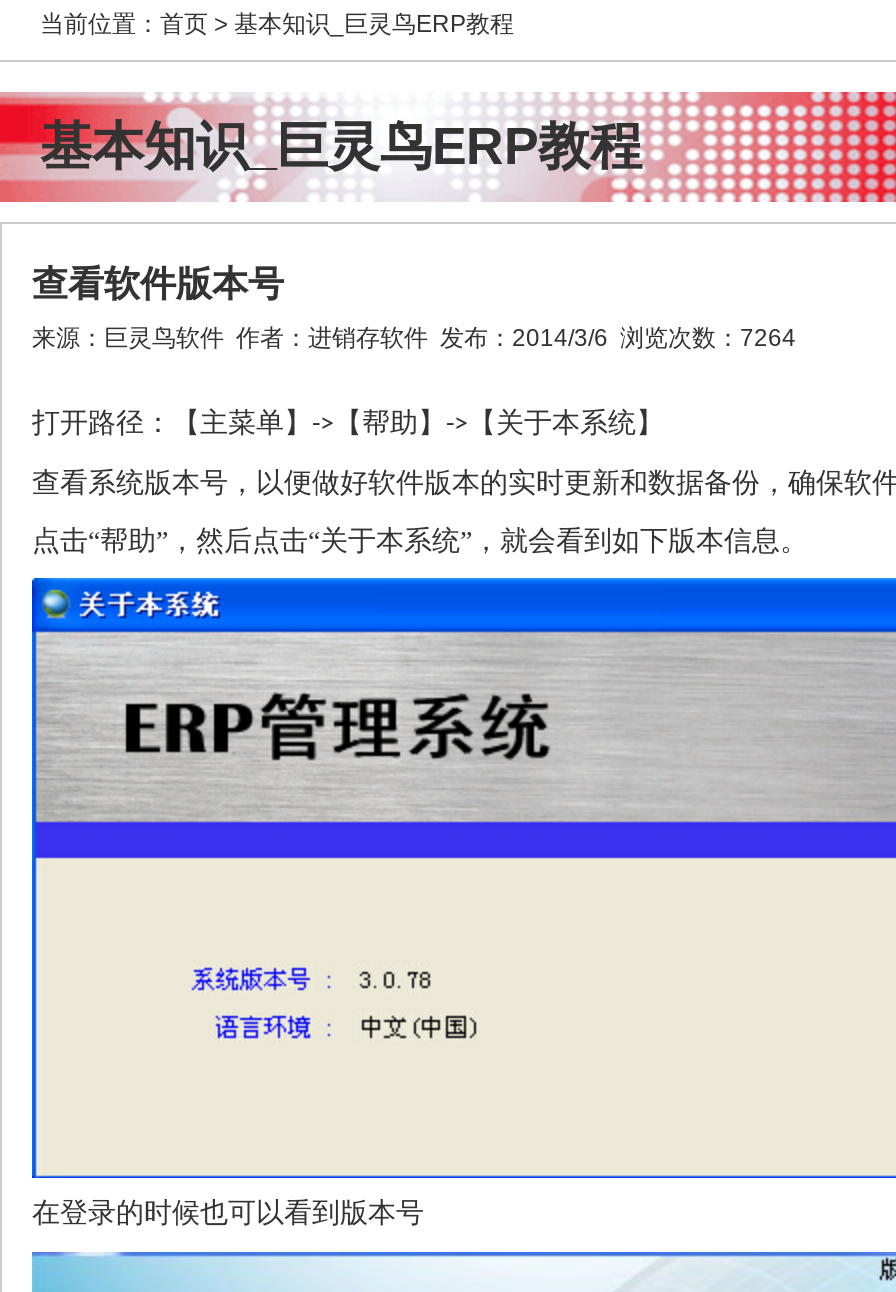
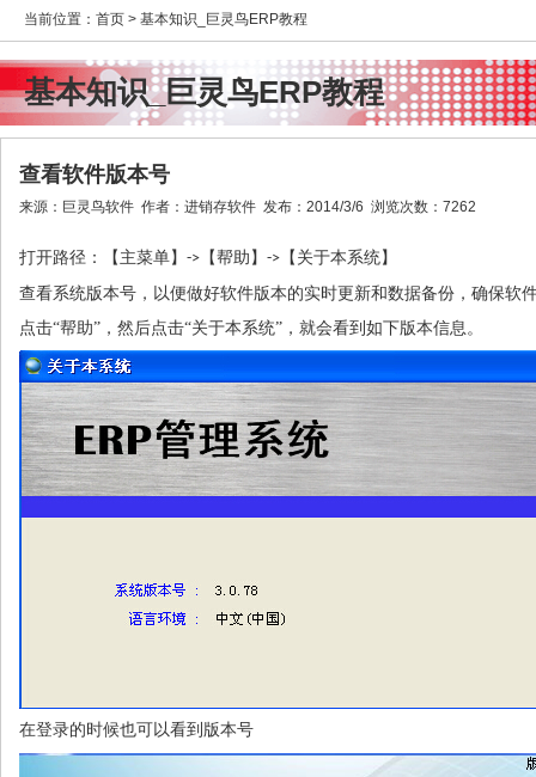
- 来源：巨灵鸟软件 作者：进销存软件 发布：2014/3/6 浏览次数：7264
+ 来源：巨灵鸟软件 作者：进销存软件 发布：2014/3/6 浏览次数：7262
